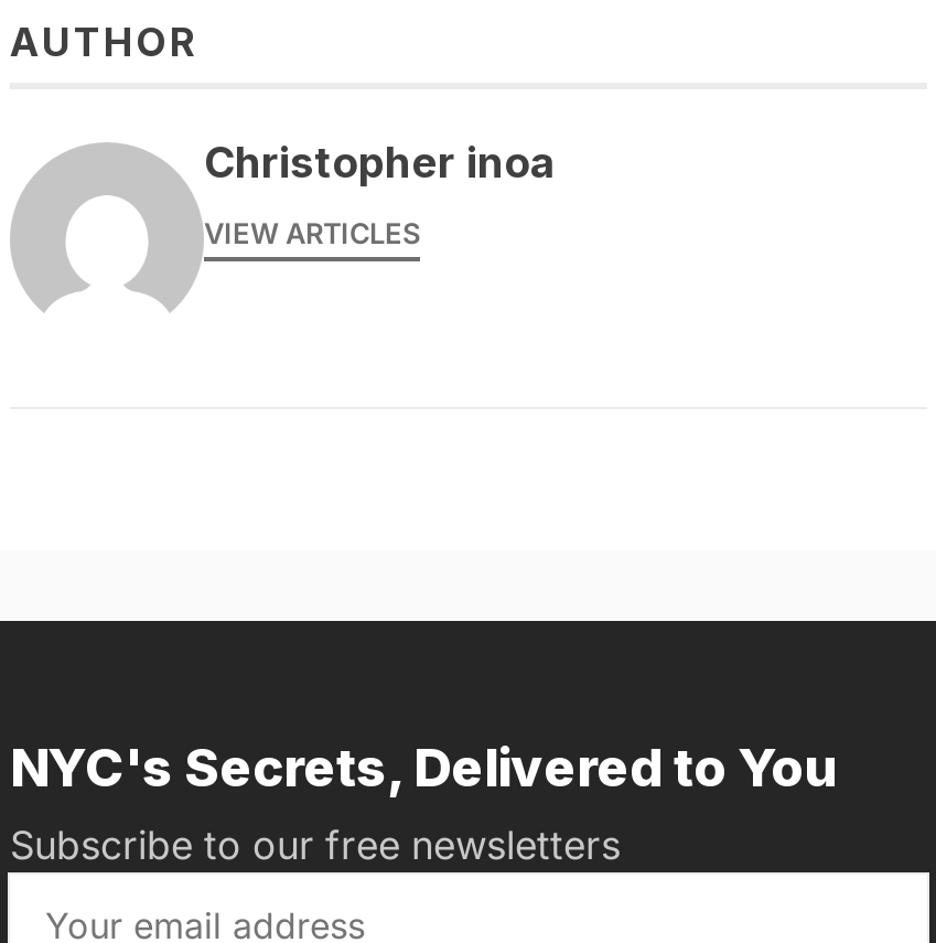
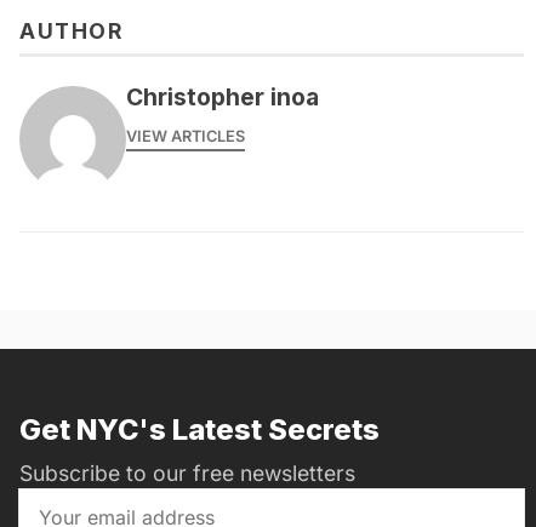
- NYC's Secrets, Delivered to You
+ Get NYC's Latest Secrets
